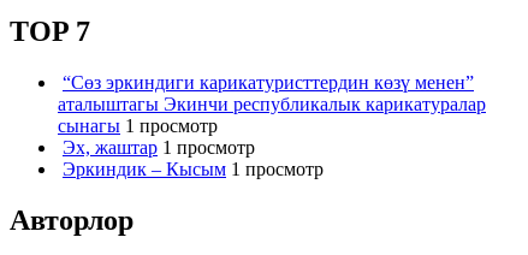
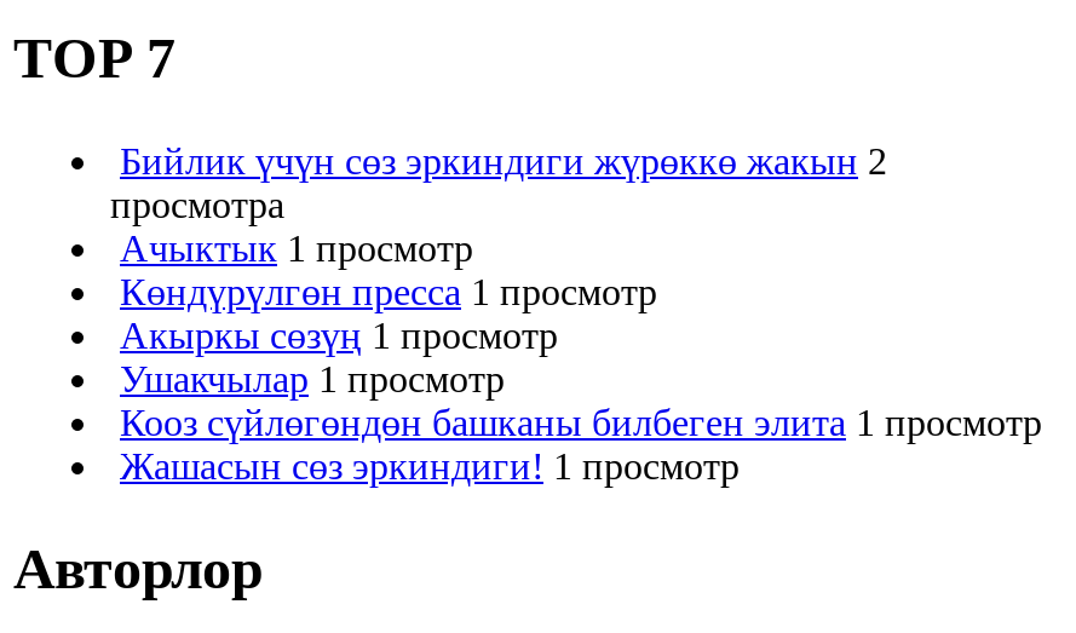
- “Сөз эркиндиги карикатуристтердин көзү менен”
- аталыштагы Экинчи республикалык карикатуралар
- сынагы 1 просмотр
- Эх, жаштар 1 просмотр
- Эркиндик – Кысым 1 просмотр
+ Бийлик үчүн сөз эркиндиги жүрөккө жакын 2
+ просмотра
+ Ачыктык 1 просмотр
+ Көндүрүлгөн пресса 1 просмотр
+ Акыркы сөзүң 1 просмотр
+ Ушакчылар 1 просмотр
+ Кооз сүйлөгөндөн башканы билбеген элита 1 просмотр
+ Жашасын сөз эркиндиги! 1 просмотр
